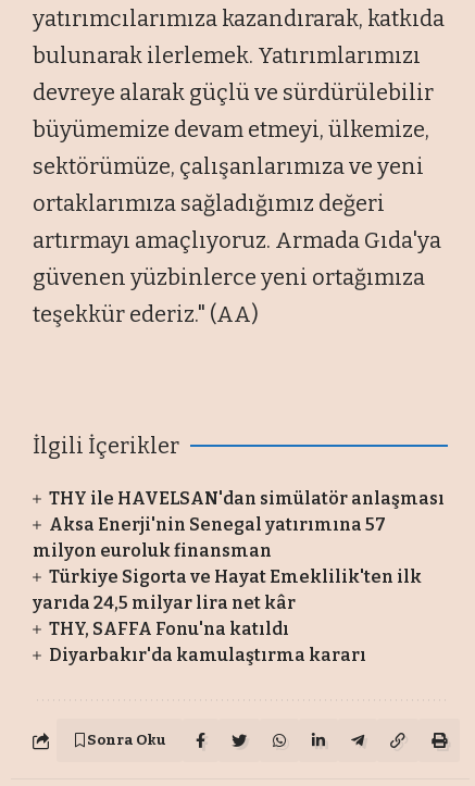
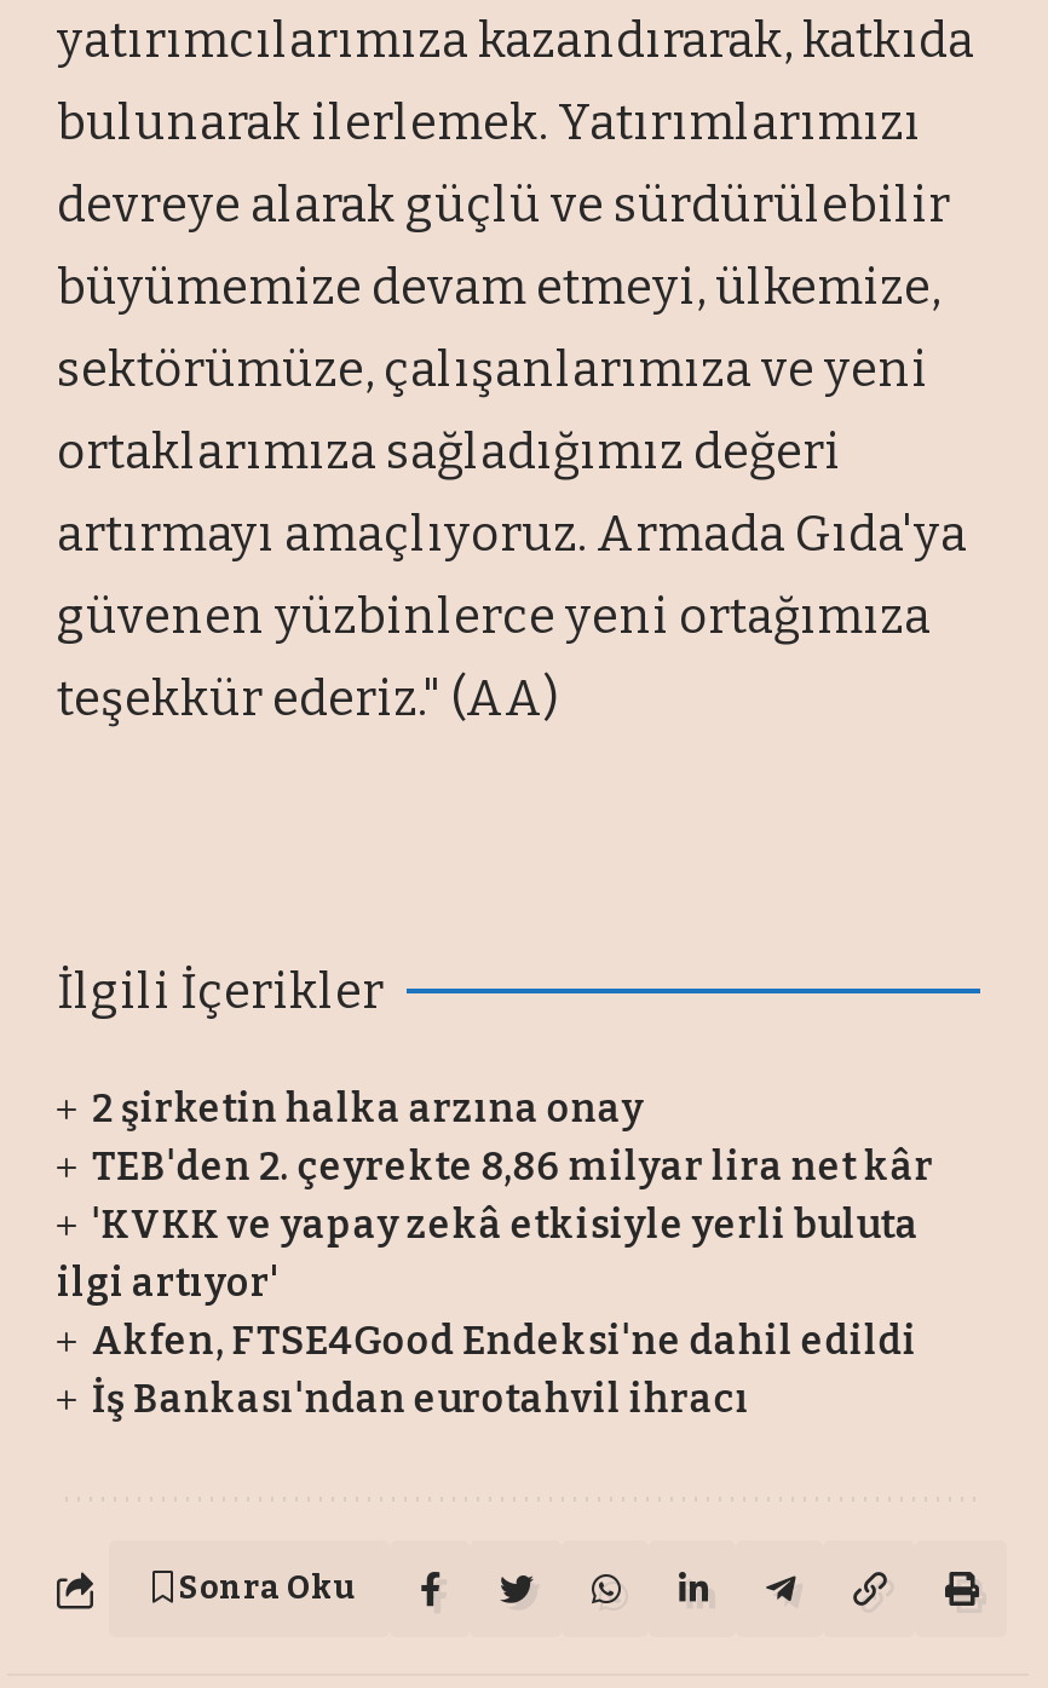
- THY ile HAVELSAN'dan simülatör anlaşması
- Aksa Enerji'nin Senegal yatırımına 57
- milyon euroluk finansman
- Türkiye Sigorta ve Hayat Emeklilik'ten ilk
- yarıda 24,5 milyar lira net kâr
- THY, SAFFA Fonu'na katıldı
- Diyarbakır'da kamulaştırma kararı
+ 2 şirketin halka arzına onay
+ TEB'den 2. çeyrekte 8,86 milyar lira net kâr
+ 'KVKK ve yapay zekâ etkisiyle yerli buluta
+ ilgi artıyor'
+ Akfen, FTSE4Good Endeksi'ne dahil edildi
+ İş Bankası'ndan eurotahvil ihracı
